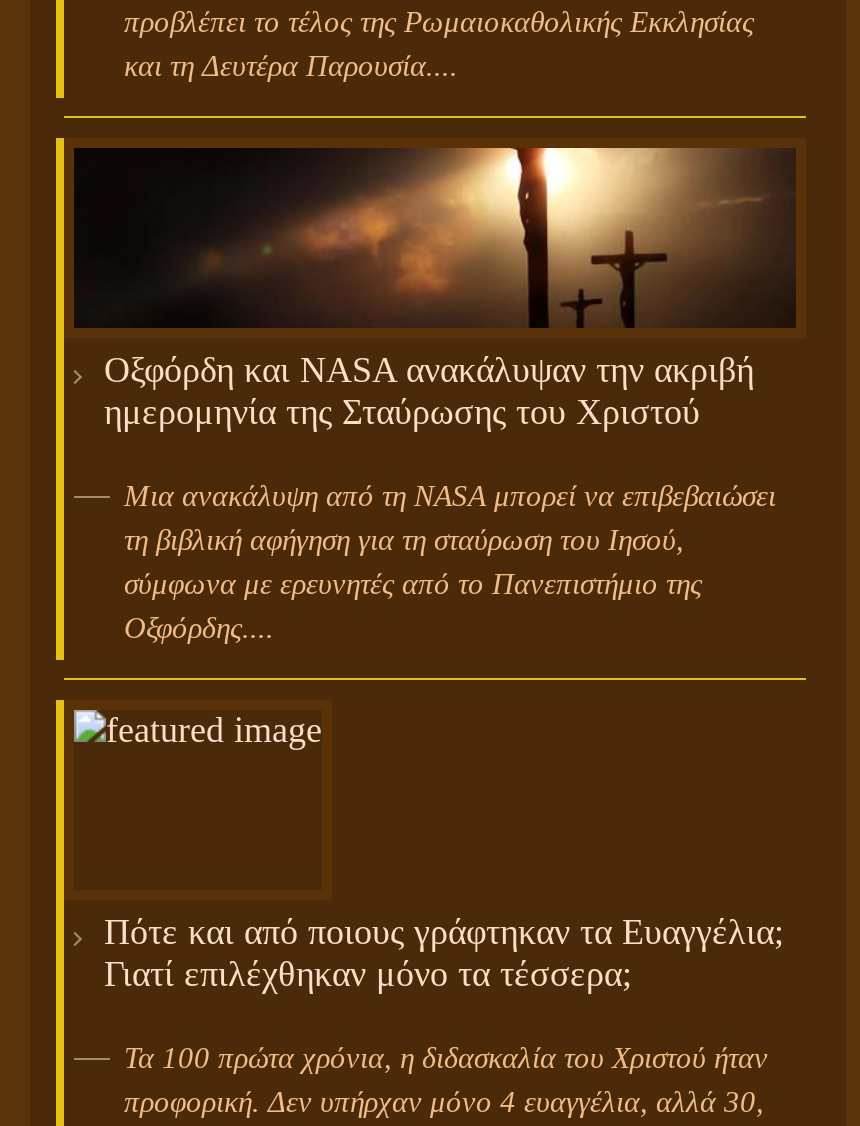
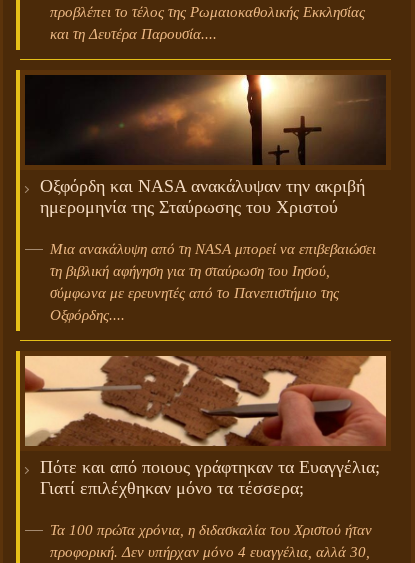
+ [image]
